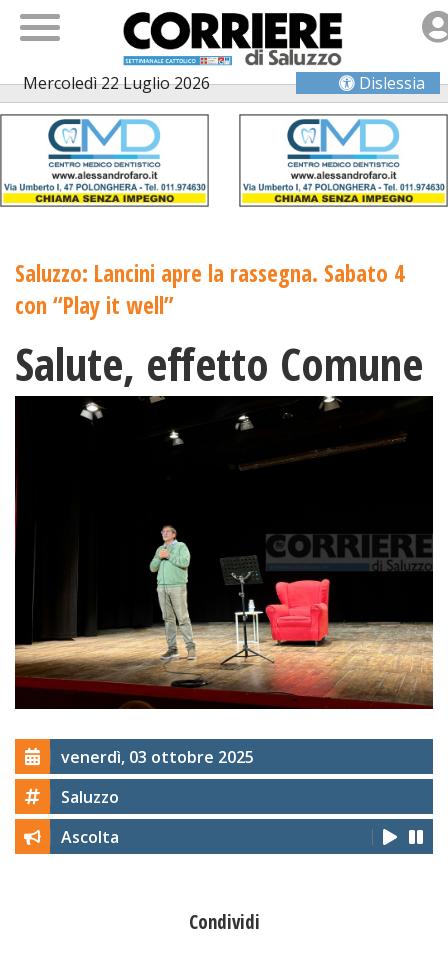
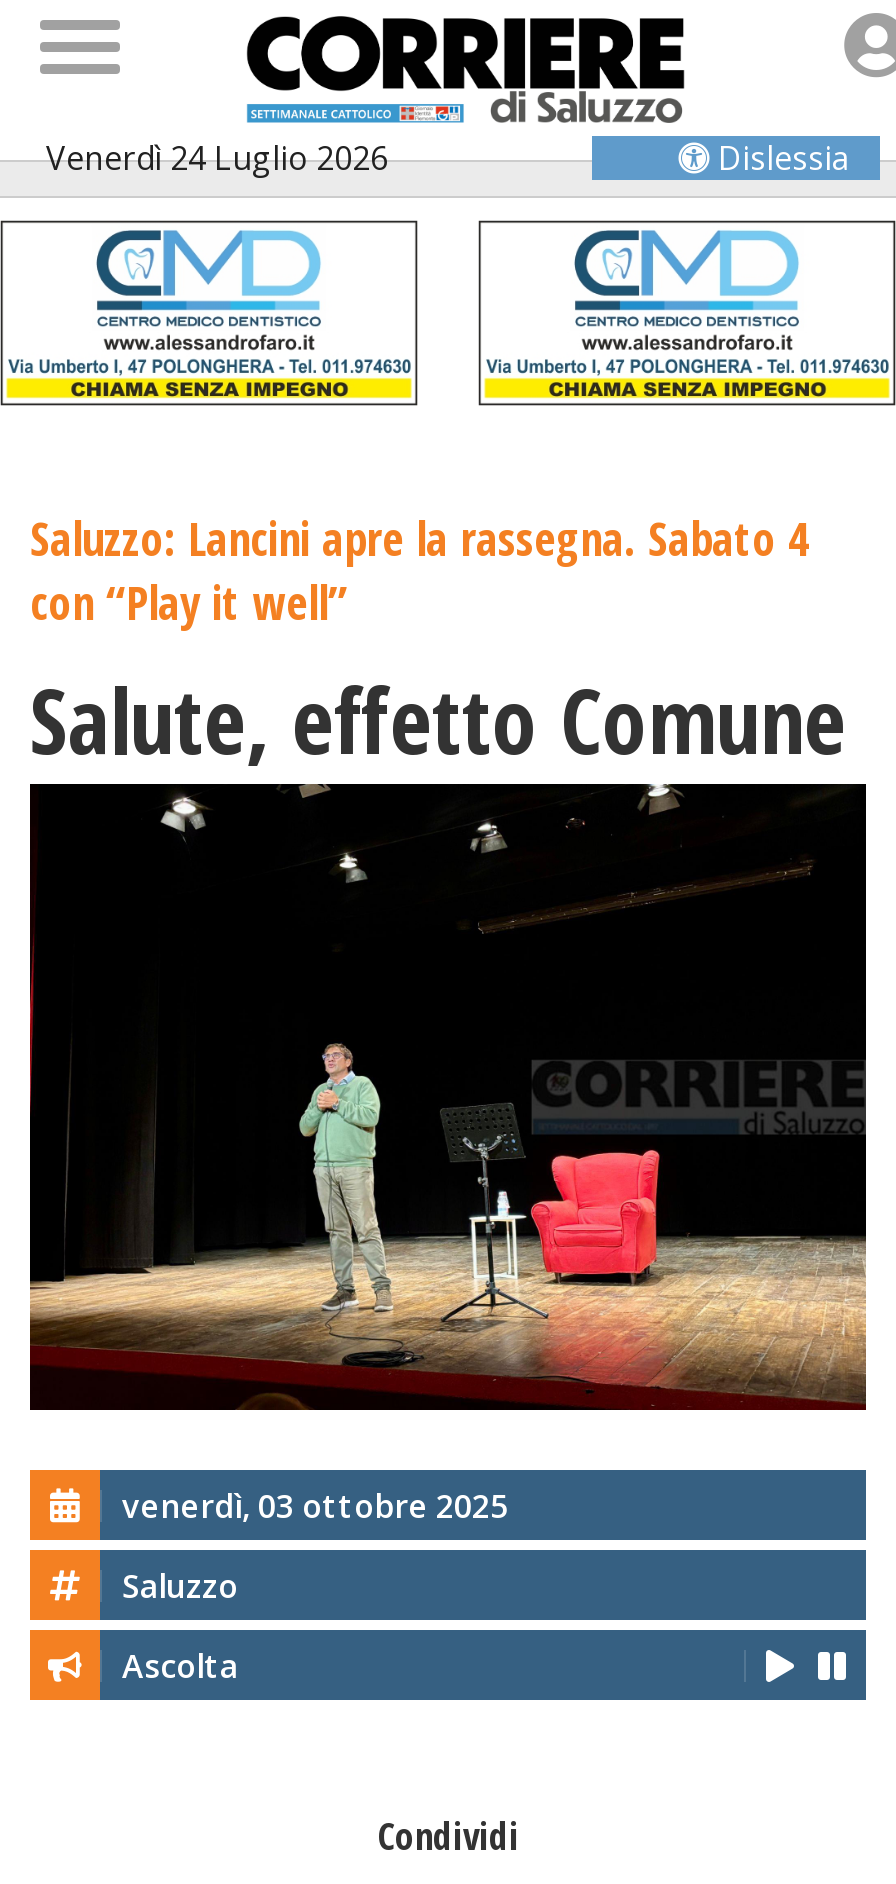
- Mercoledì 22 Luglio 2026
+ Venerdì 24 Luglio 2026
